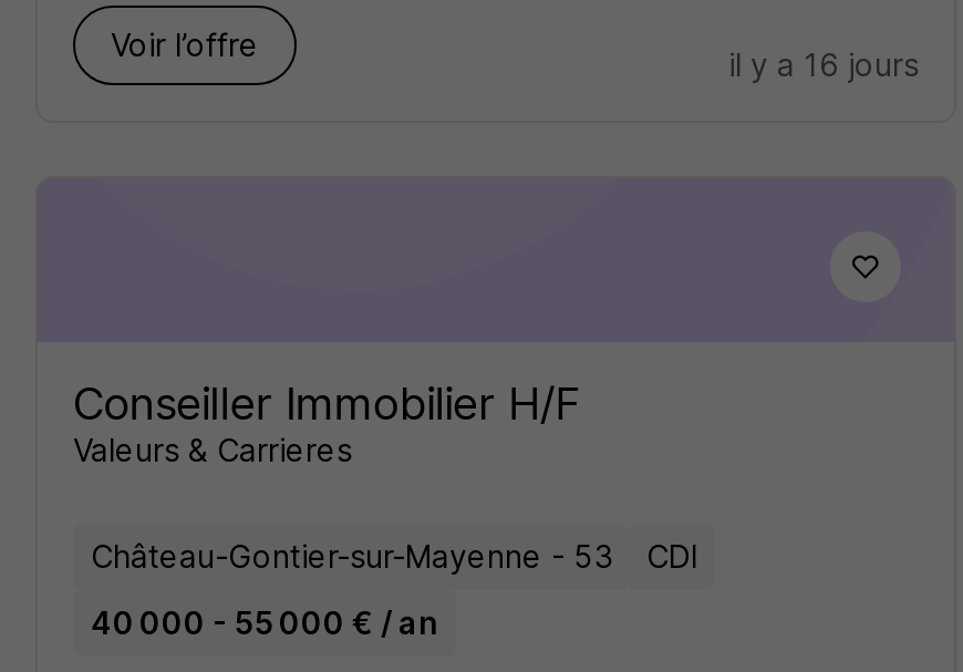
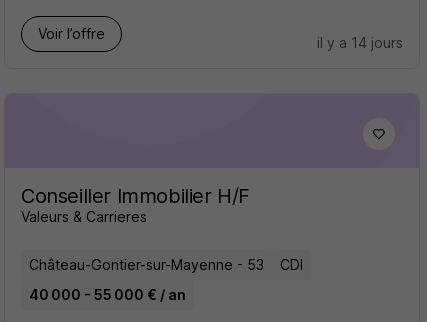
- il y a 16 jours
+ il y a 14 jours
